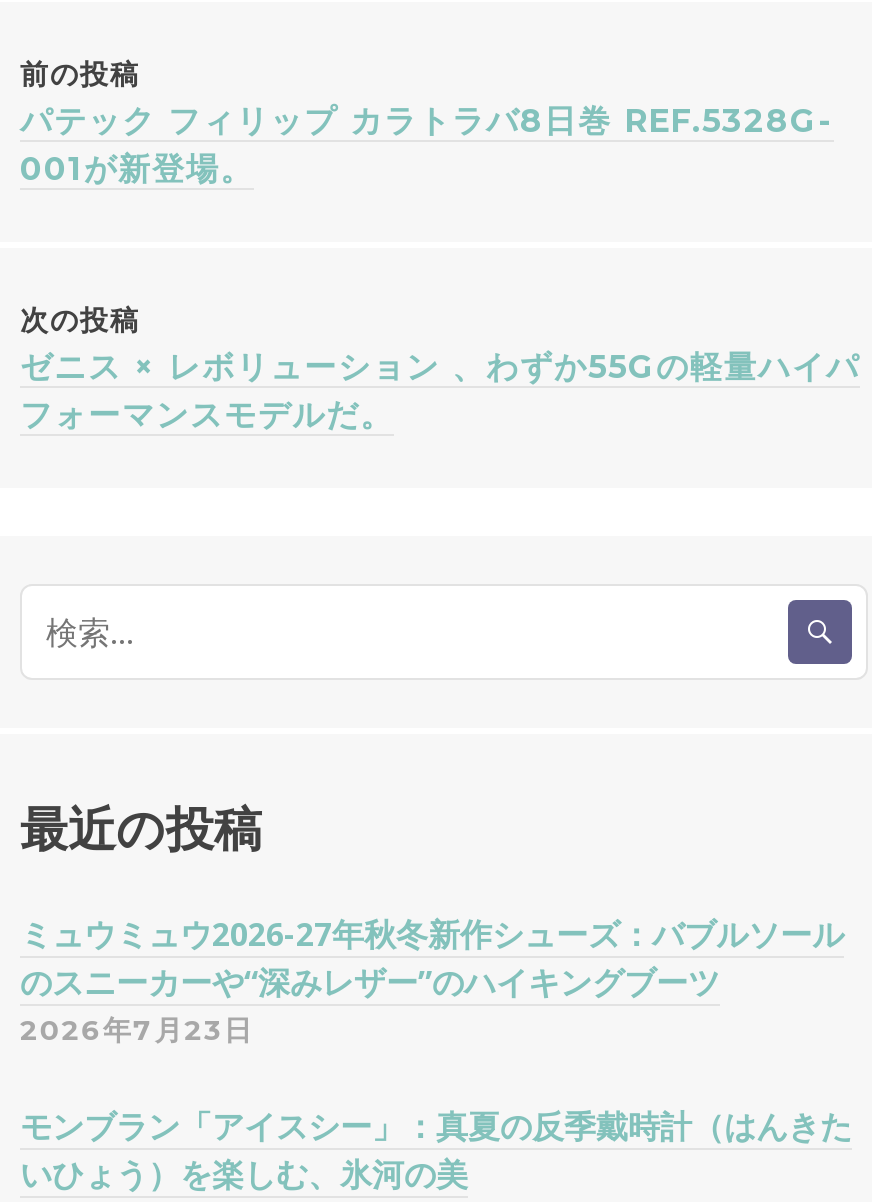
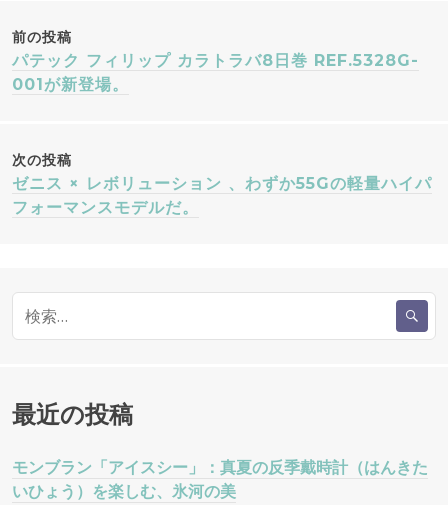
- ミュウミュウ2026-27年秋冬新作シューズ：バブルソール
- のスニーカーや“深みレザー”のハイキングブーツ
- 2026年7月23日
